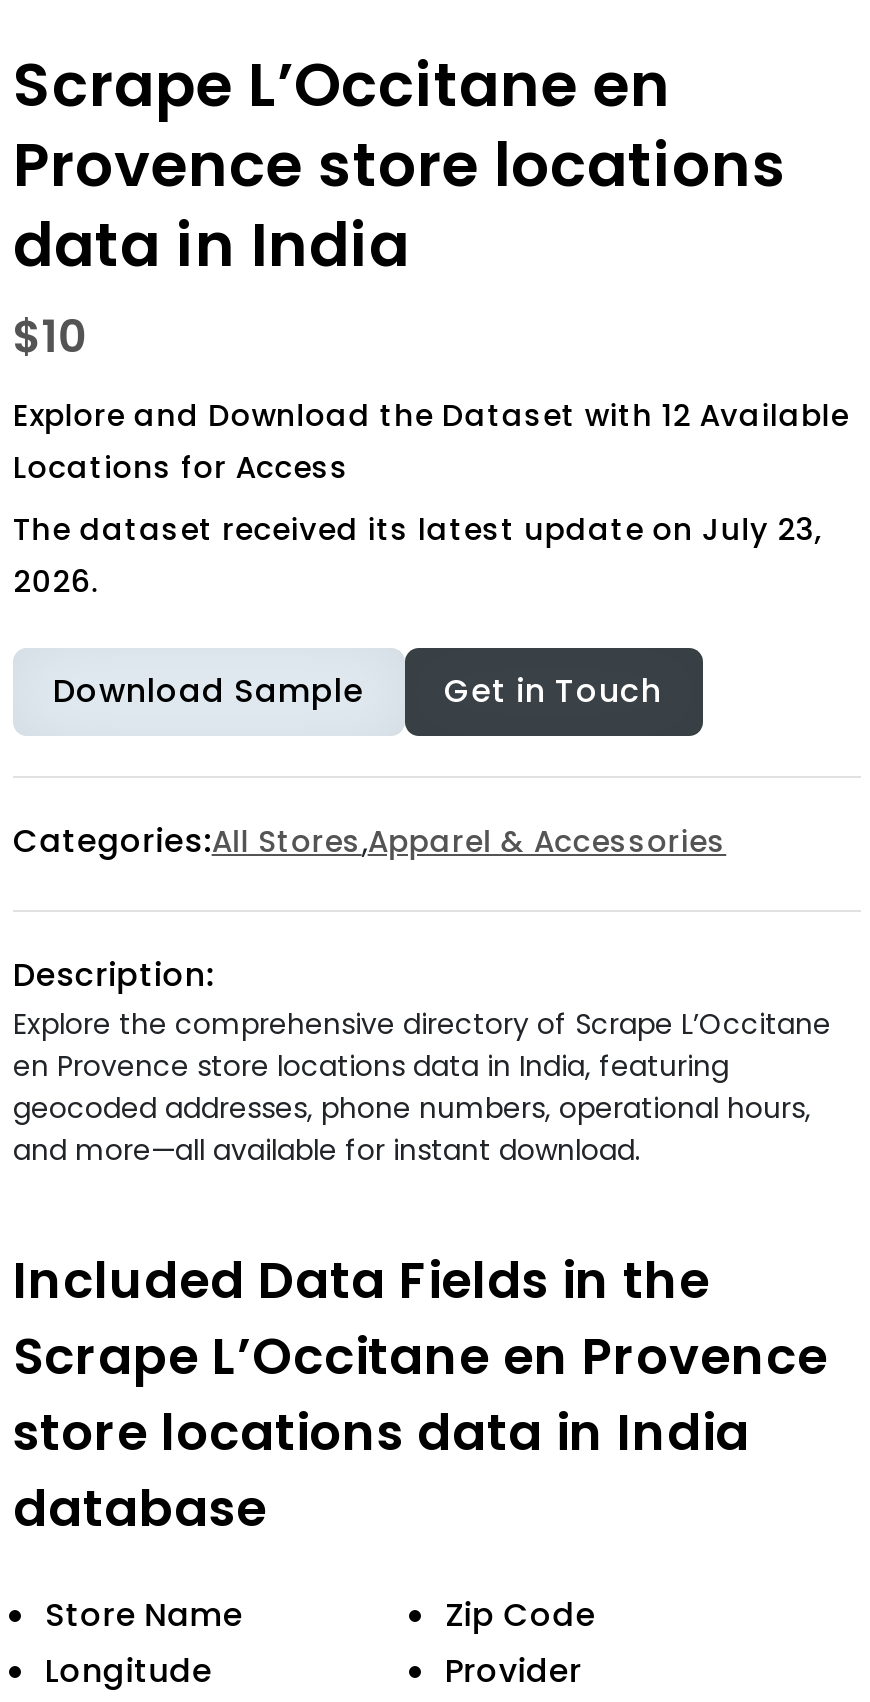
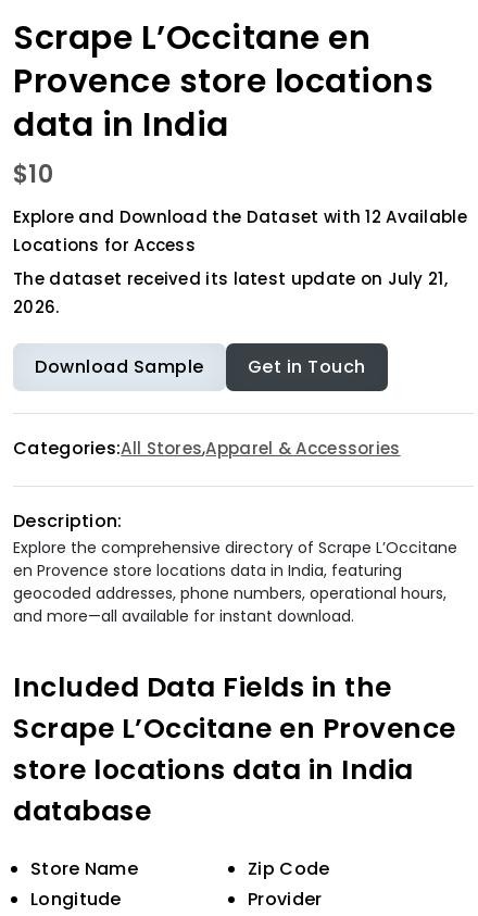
- The dataset received its latest update on July 23,
+ The dataset received its latest update on July 21,
